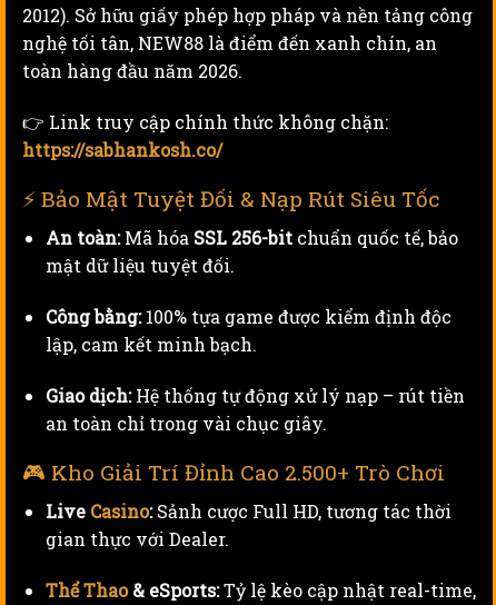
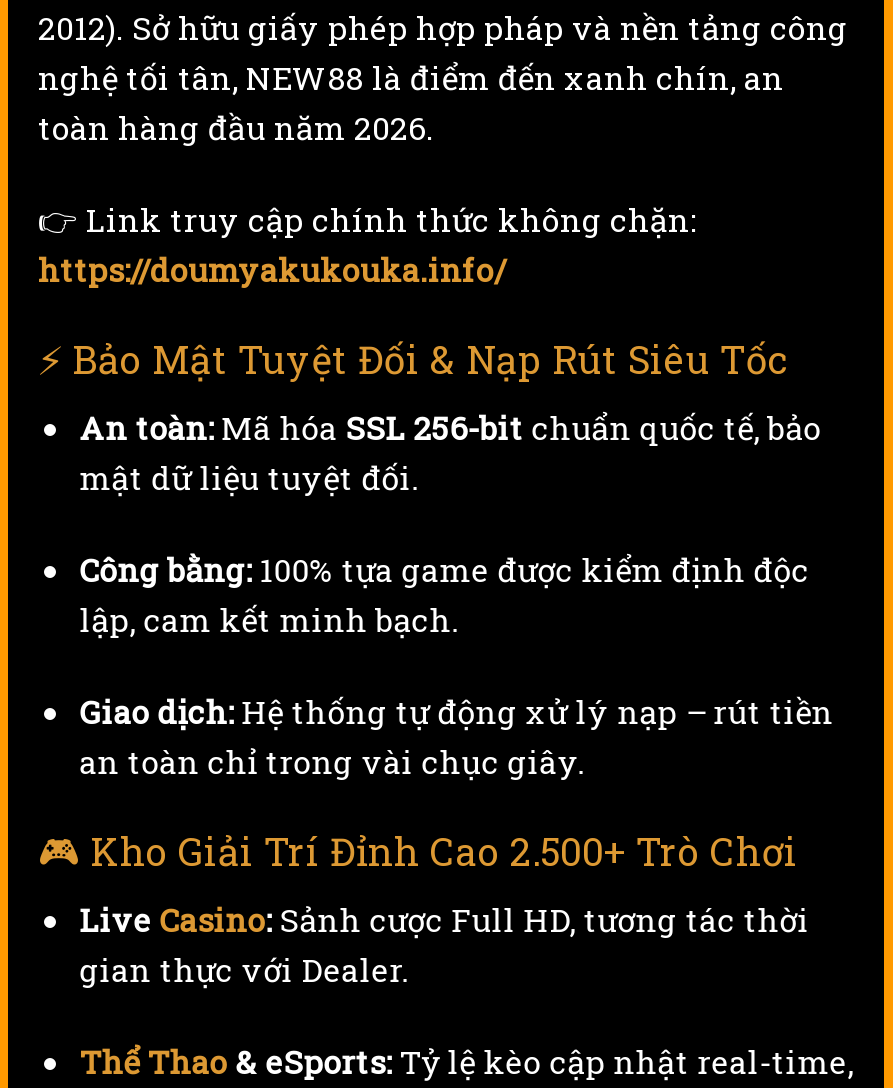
- https://sabhankosh.co/
+ https://doumyakukouka.info/
